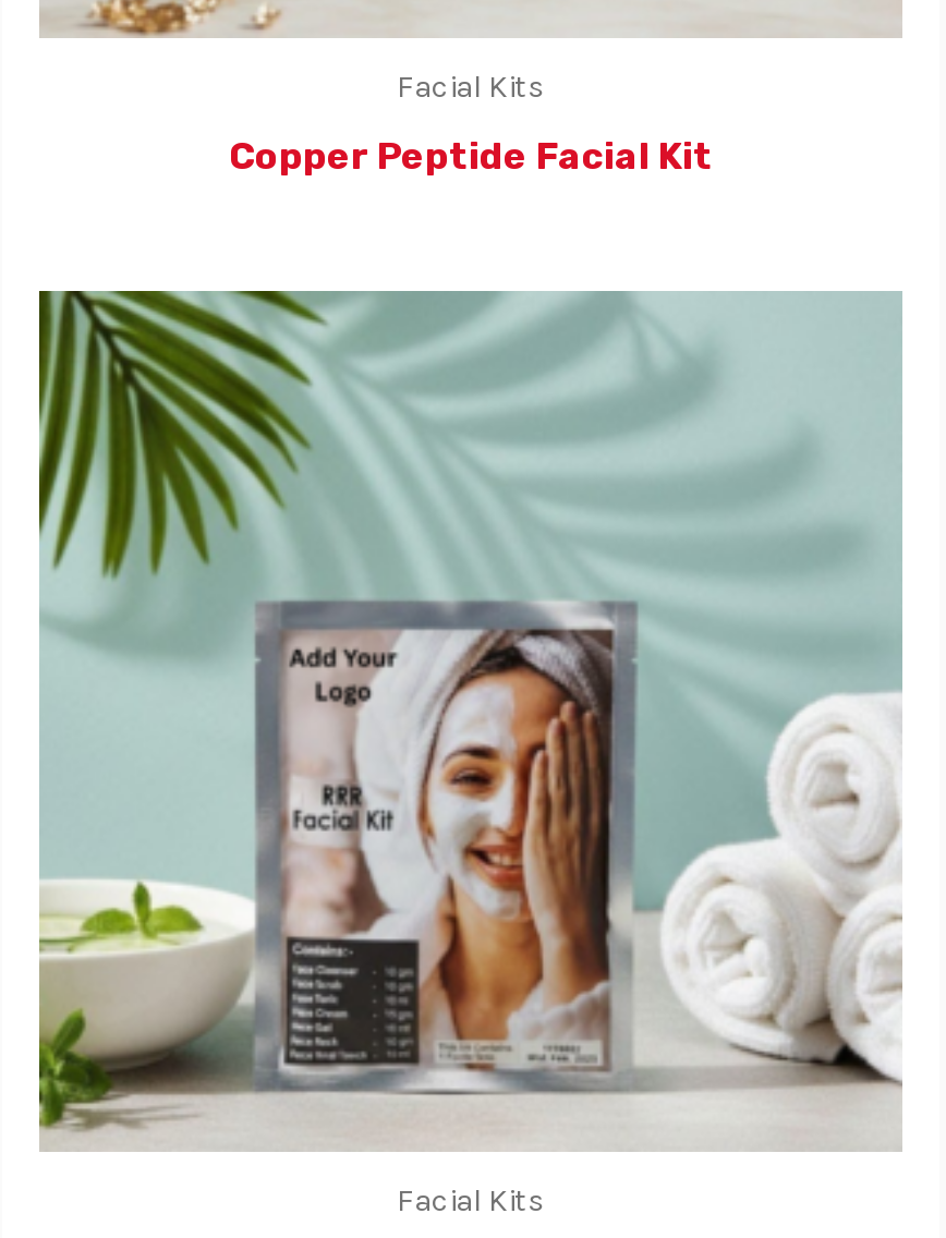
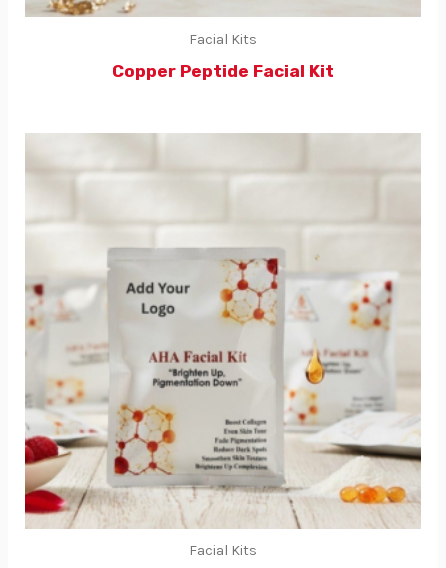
- [image]
+ [image]
